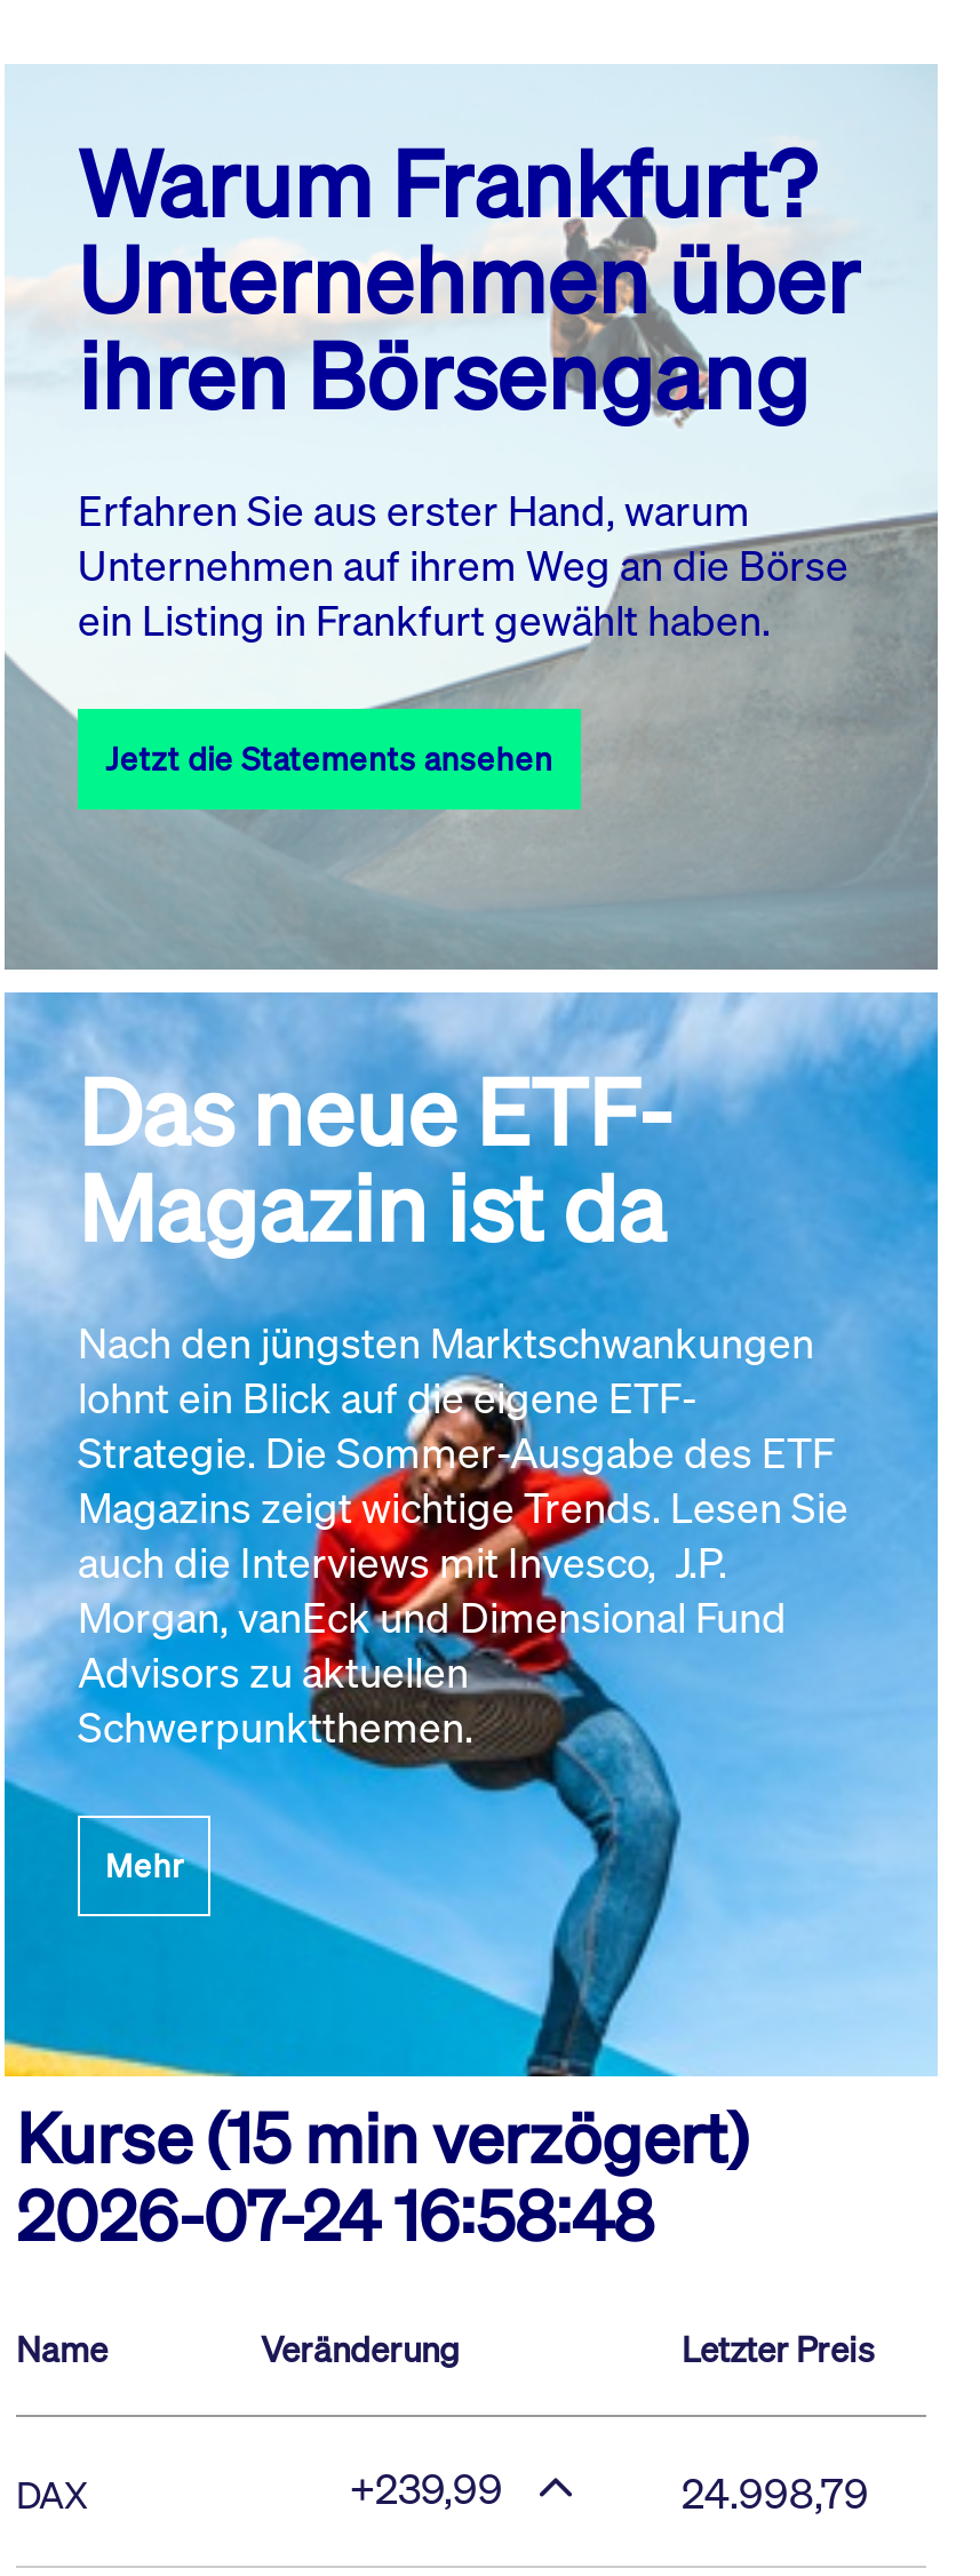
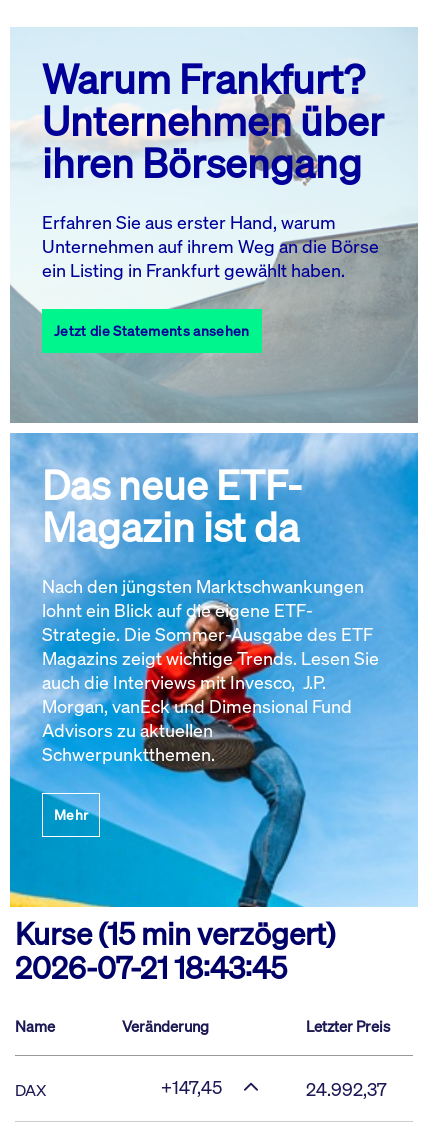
- 2026-07-24 16:58:48
+ 2026-07-21 18:43:45

- +239,99
+ +147,45

- 24.998,79
+ 24.992,37
